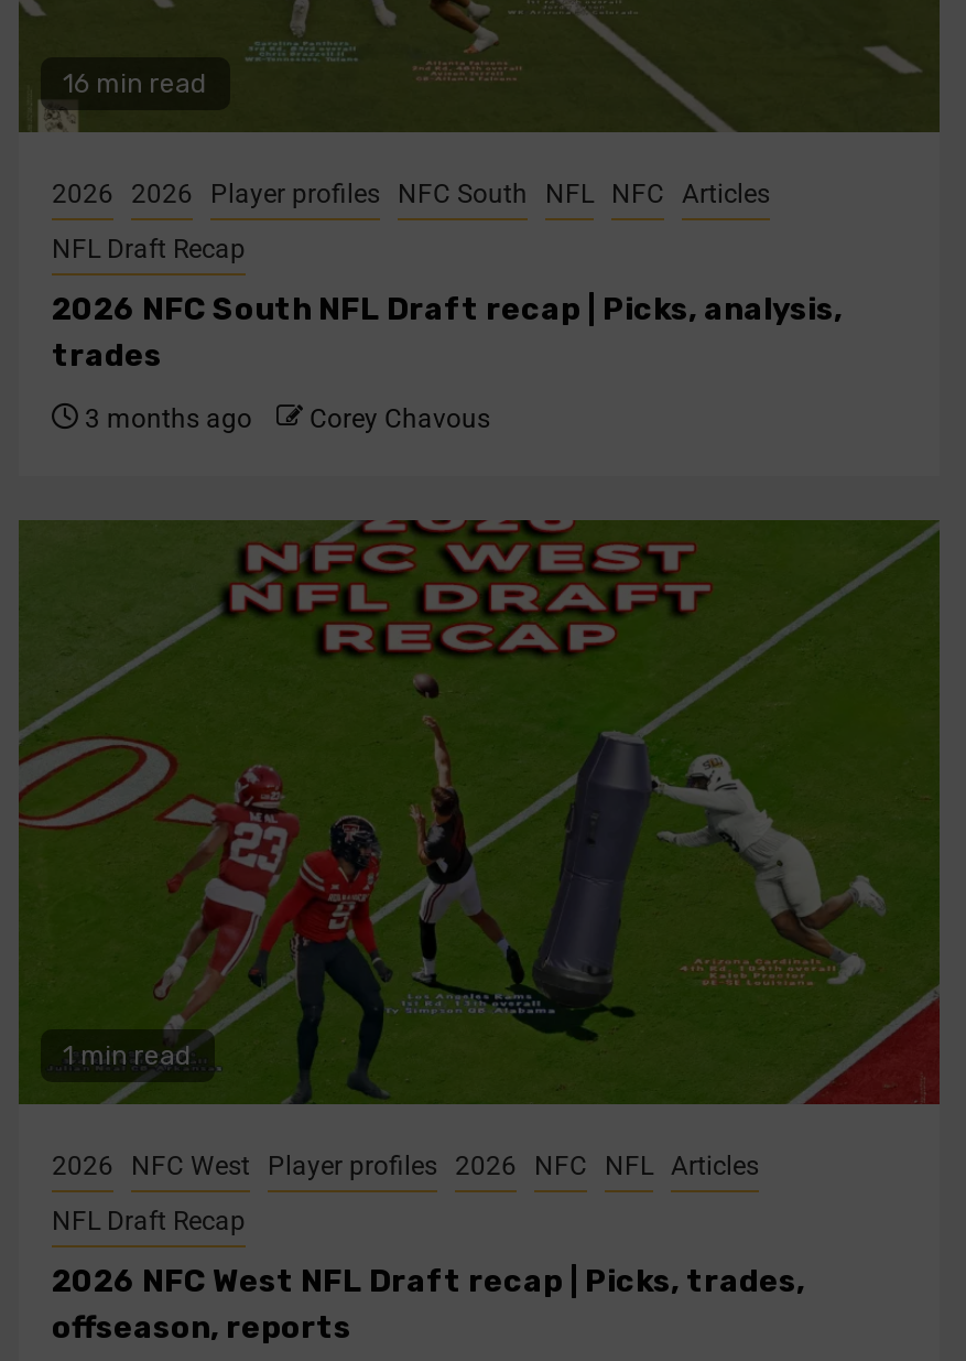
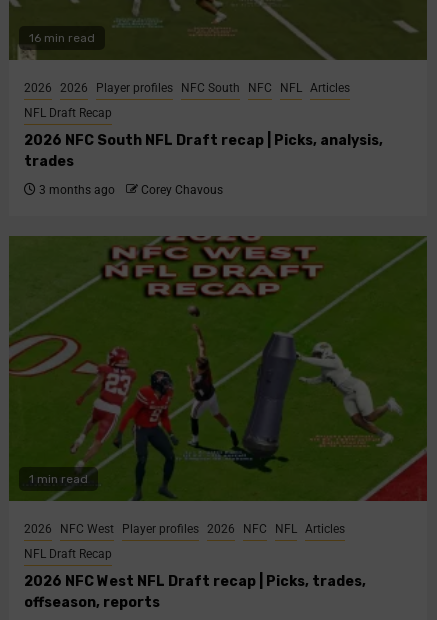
- 2026 2026 Player profiles NFC South NFL NFC Articles
+ 2026 2026 Player profiles NFC South NFC NFL Articles
